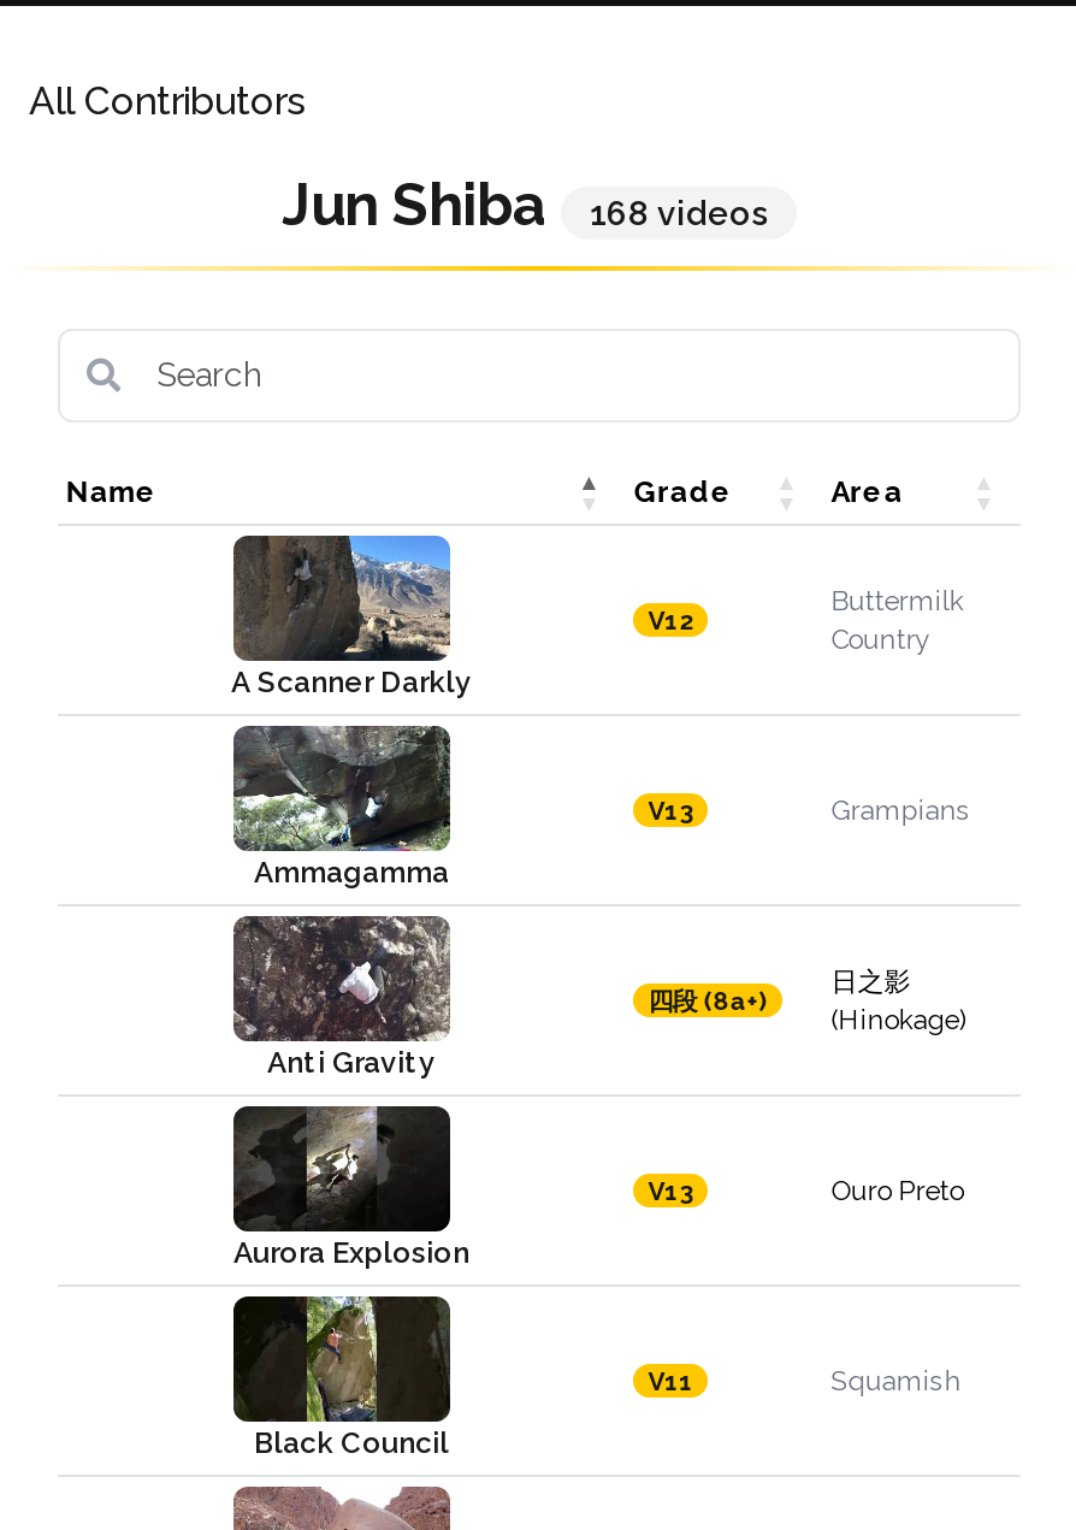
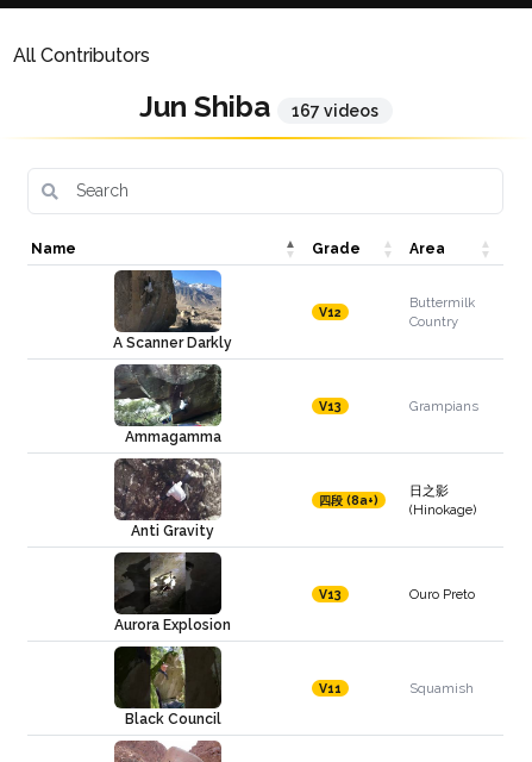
- Jun Shiba 168 videos
+ Jun Shiba 167 videos
